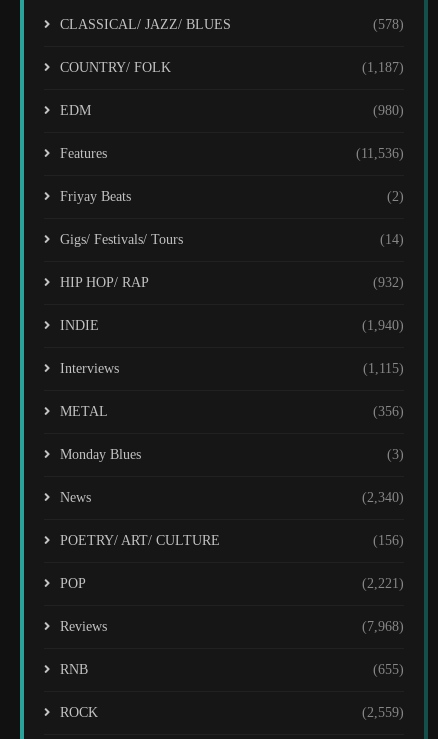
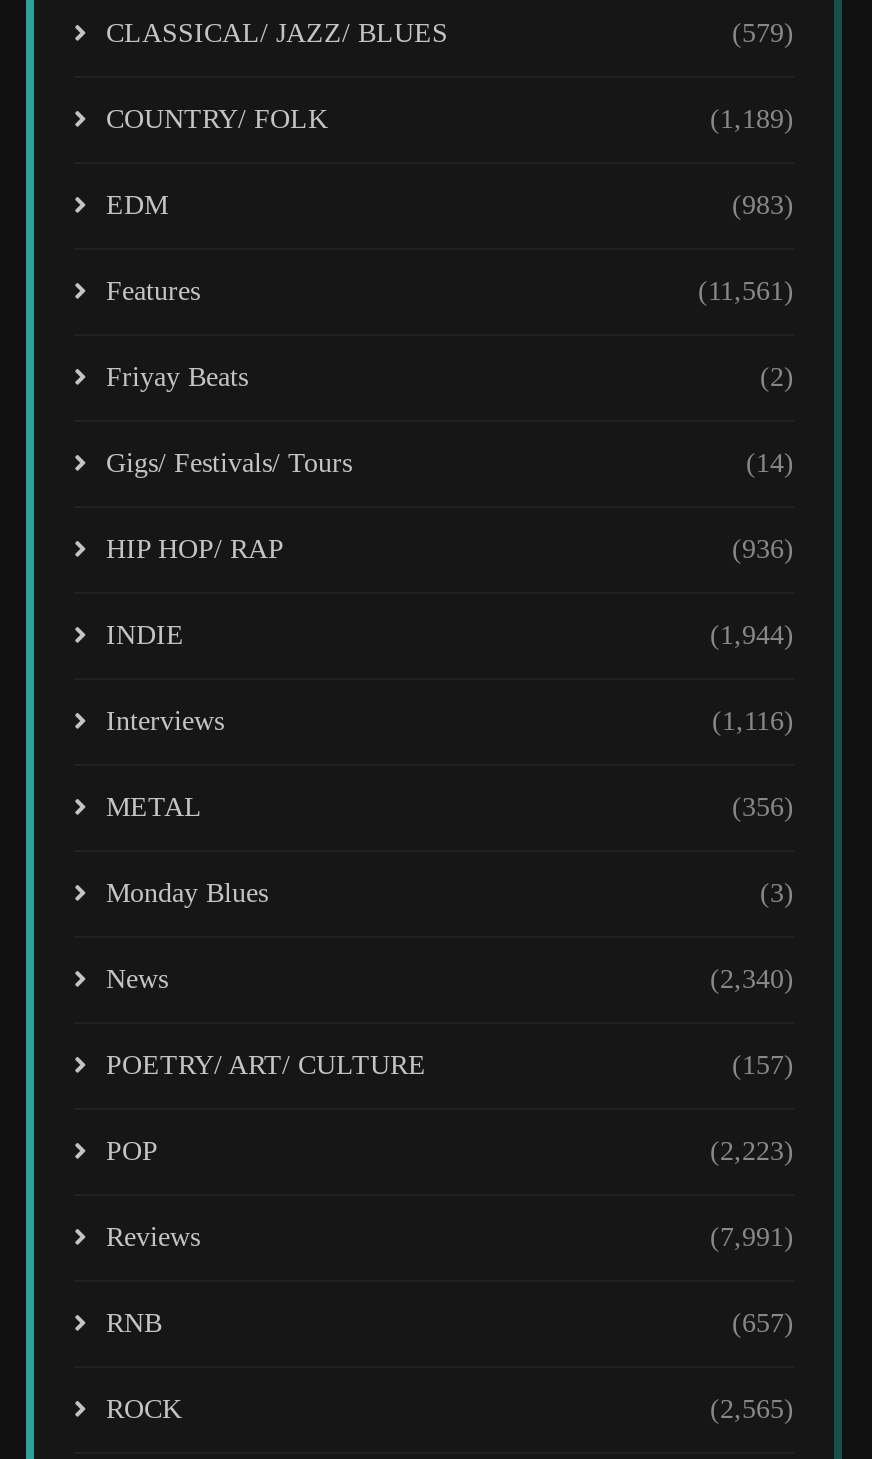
- (578)
+ (579)

- (1,187)
+ (1,189)

- (980)
+ (983)

- (11,536)
+ (11,561)

- (932)
+ (936)

- (1,940)
+ (1,944)

- (1,115)
+ (1,116)

- (156)
+ (157)

- (2,221)
+ (2,223)

- (7,968)
+ (7,991)

- (655)
+ (657)

- (2,559)
+ (2,565)
